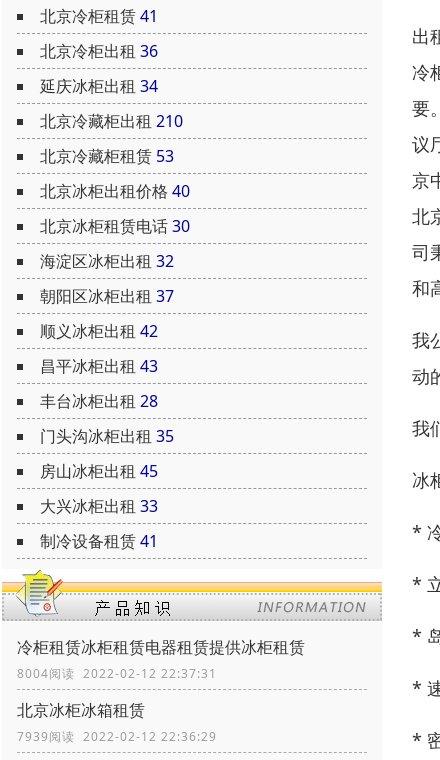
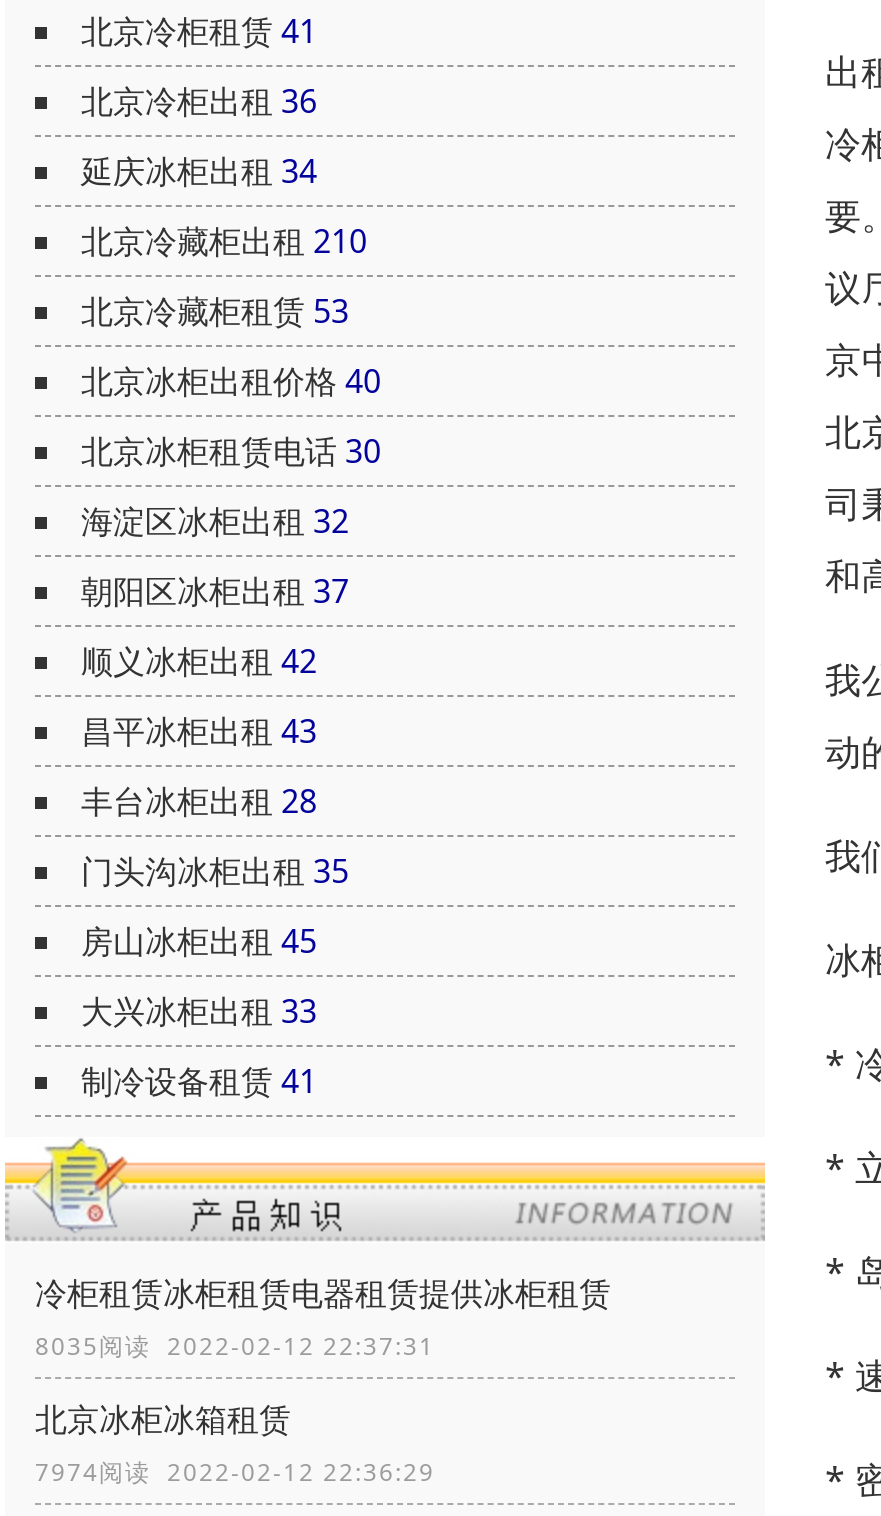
- 8004阅读 2022-02-12 22:37:31
+ 8035阅读 2022-02-12 22:37:31

- 7939阅读 2022-02-12 22:36:29
+ 7974阅读 2022-02-12 22:36:29
